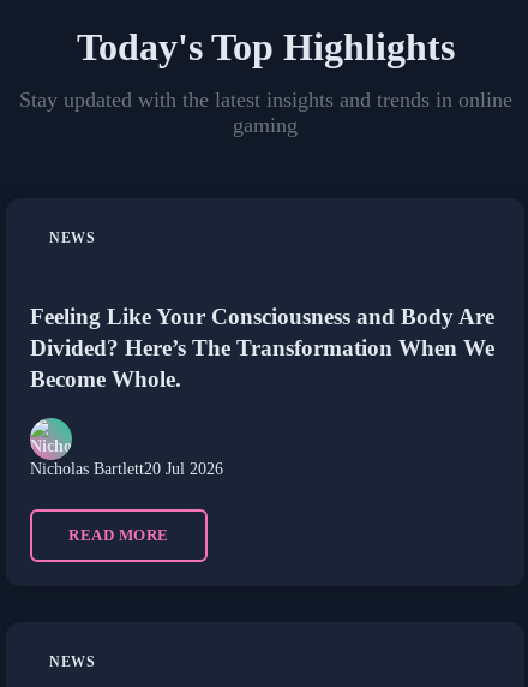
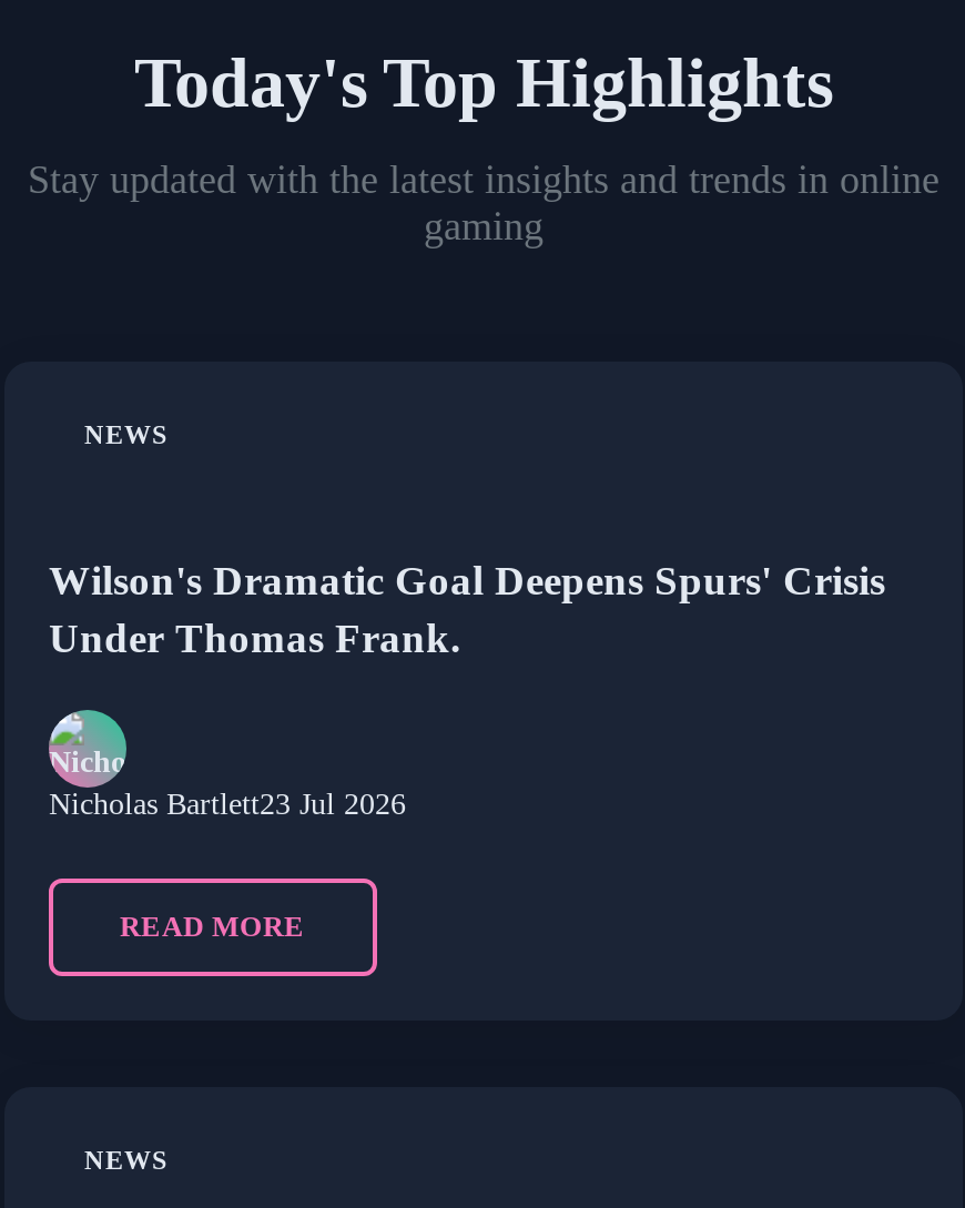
- Feeling Like Your Consciousness and Body Are
- Divided? Here’s The Transformation When We
- Become Whole.
+ Wilson's Dramatic Goal Deepens Spurs' Crisis
+ Under Thomas Frank.

- Nicholas Bartlett20 Jul 2026
+ Nicholas Bartlett23 Jul 2026
